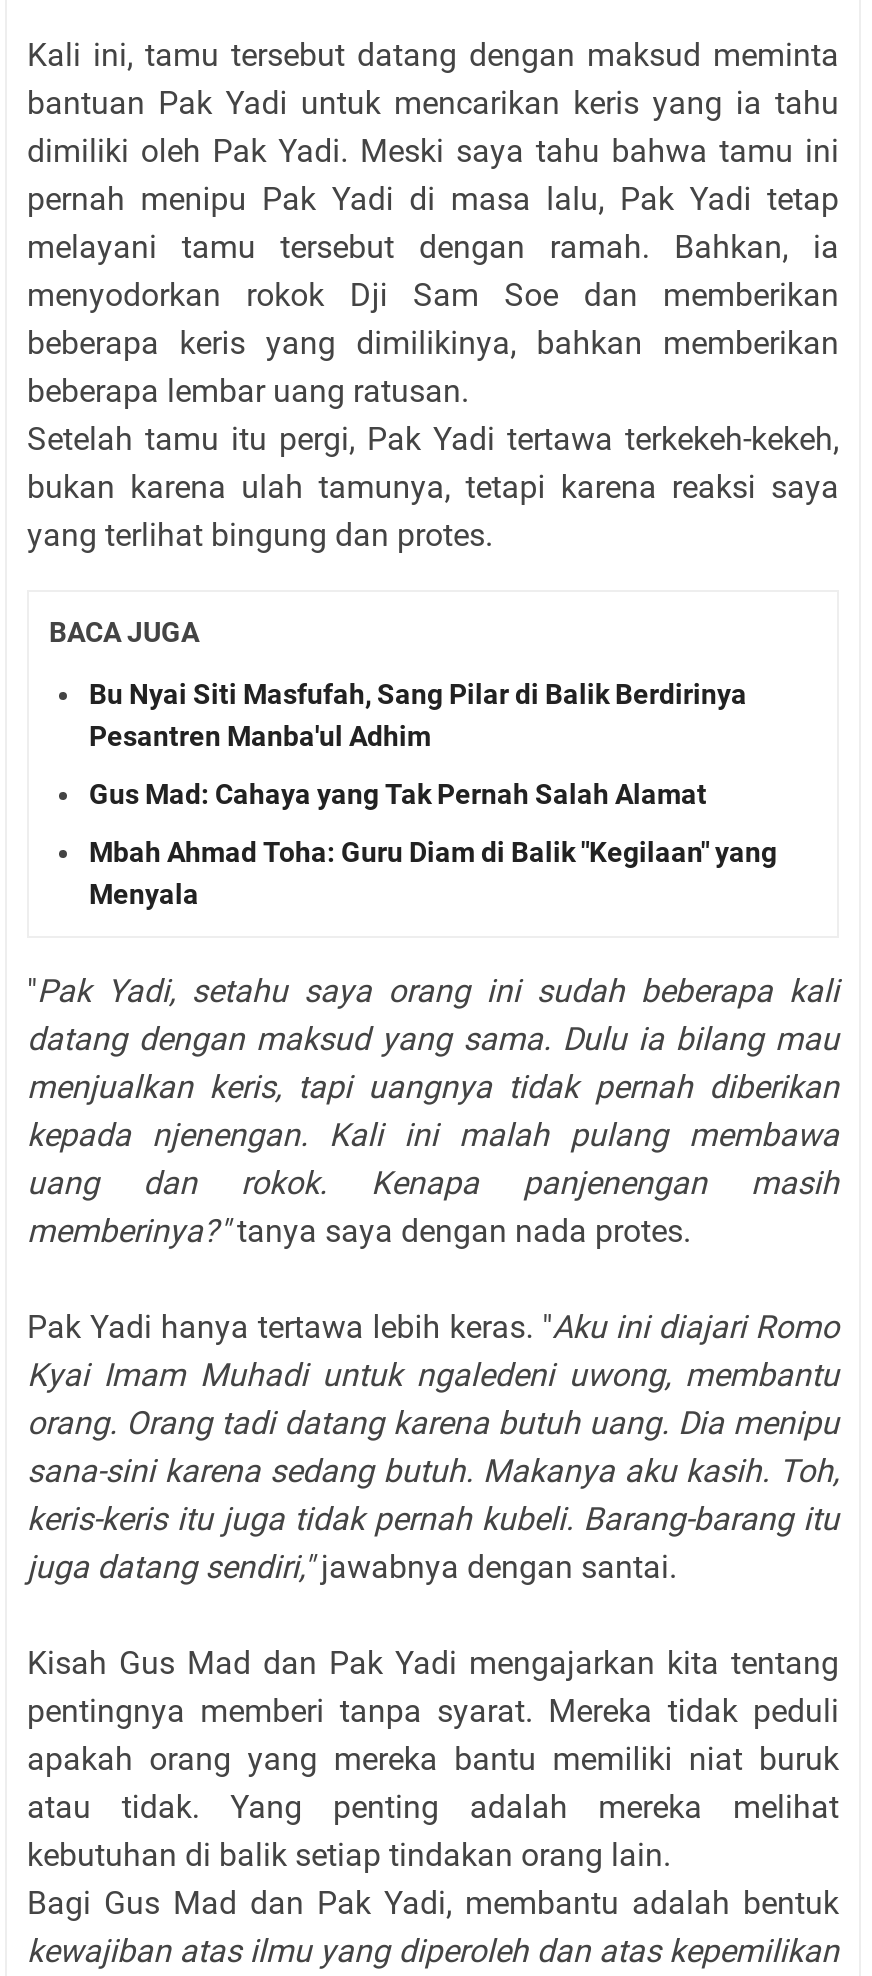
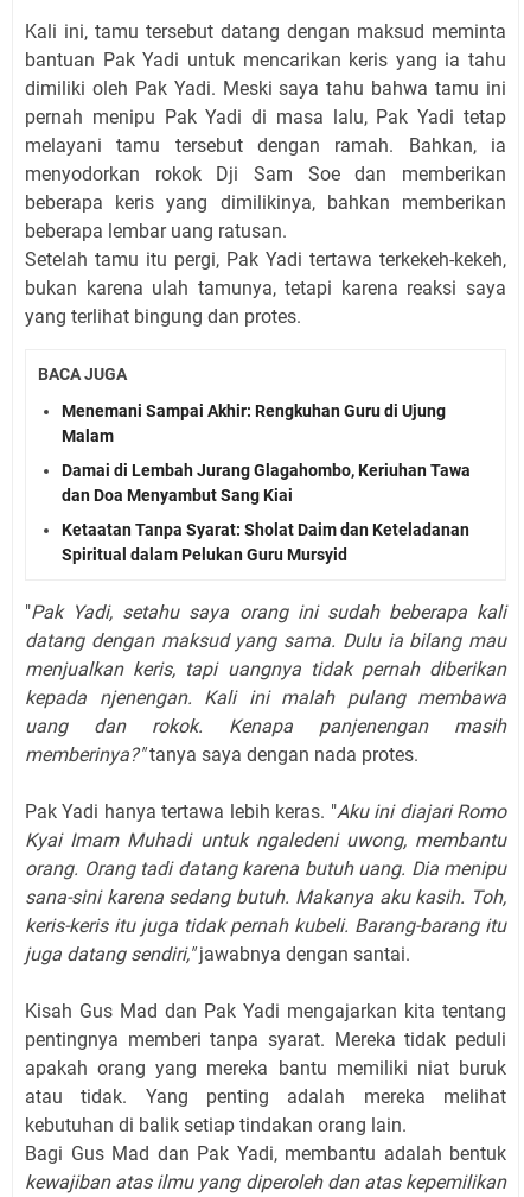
- Bu Nyai Siti Masfufah, Sang Pilar di Balik Berdirinya
- Pesantren Manba'ul Adhim
+ Menemani Sampai Akhir: Rengkuhan Guru di Ujung
+ Malam

- Gus Mad: Cahaya yang Tak Pernah Salah Alamat
+ Damai di Lembah Jurang Glagahombo, Keriuhan Tawa
+ dan Doa Menyambut Sang Kiai

- Mbah Ahmad Toha: Guru Diam di Balik "Kegilaan" yang
- Menyala
+ Ketaatan Tanpa Syarat: Sholat Daim dan Keteladanan
+ Spiritual dalam Pelukan Guru Mursyid
